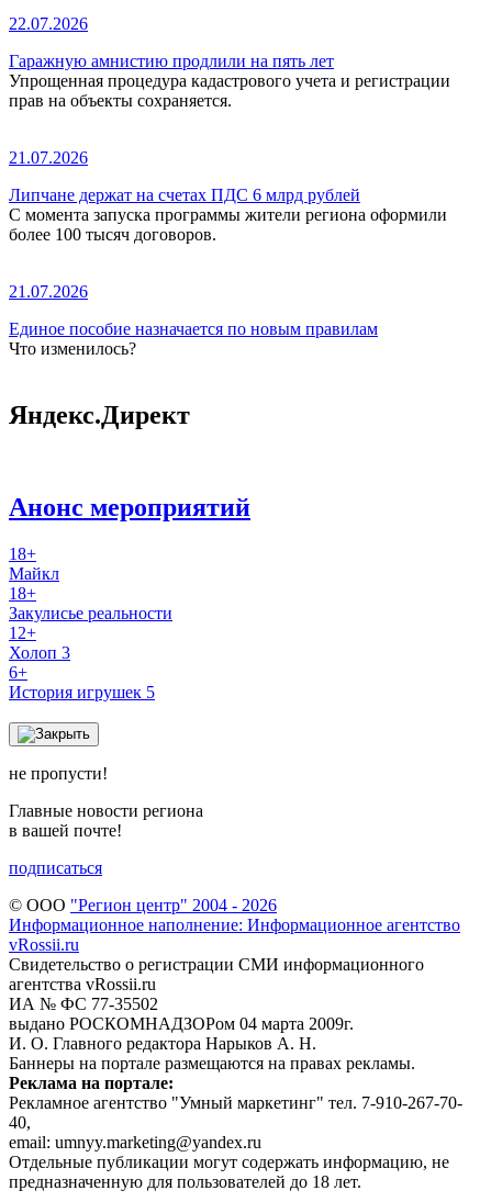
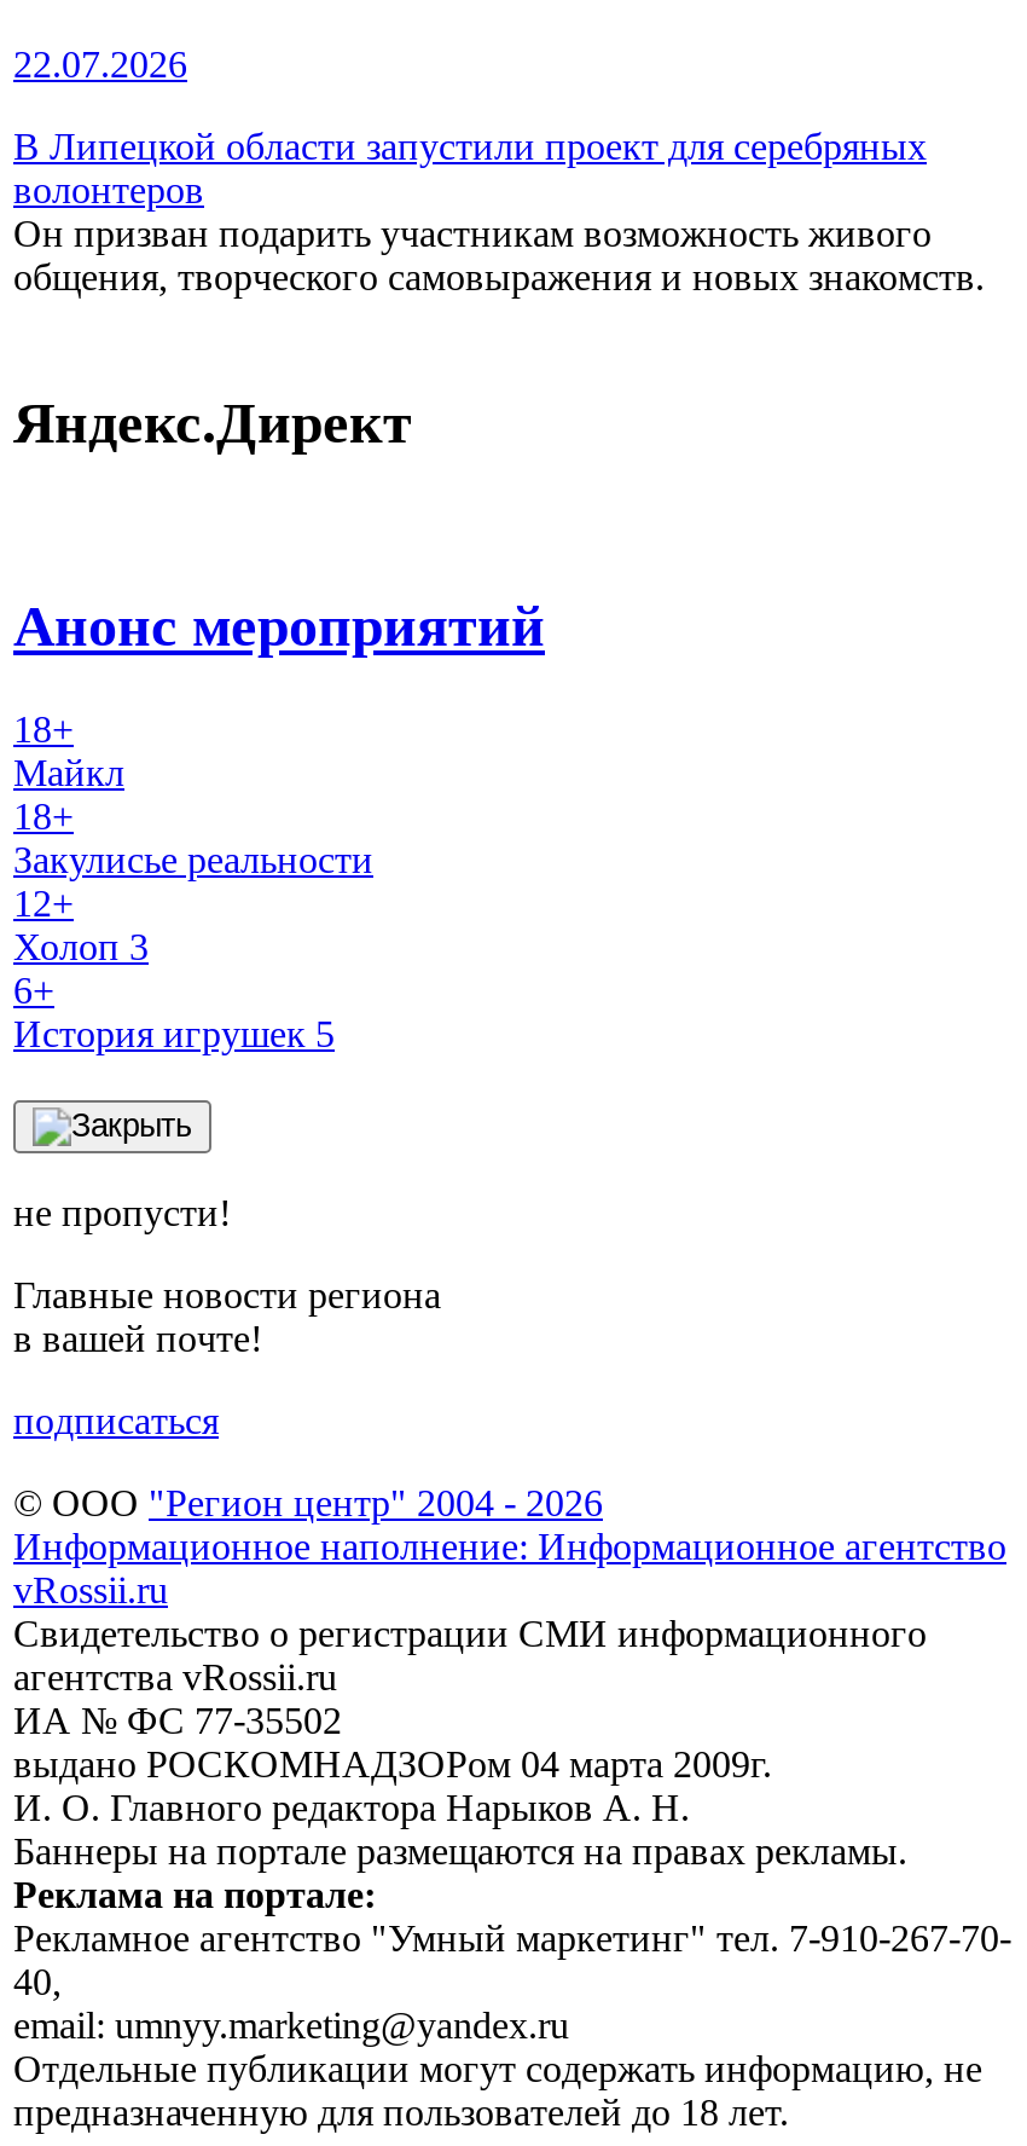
- Гаражную амнистию продлили на пять лет
- Упрощенная процедура кадастрового учета и регистрации
- прав на объекты сохраняется.
- 21.07.2026
- Липчане держат на счетах ПДС 6 млрд рублей
- С момента запуска программы жители региона оформили
- более 100 тысяч договоров.
- 21.07.2026
- Единое пособие назначается по новым правилам
- Что изменилось?
+ В Липецкой области запустили проект для серебряных
+ волонтеров
+ Он призван подарить участникам возможность живого
+ общения, творческого самовыражения и новых знакомств.
